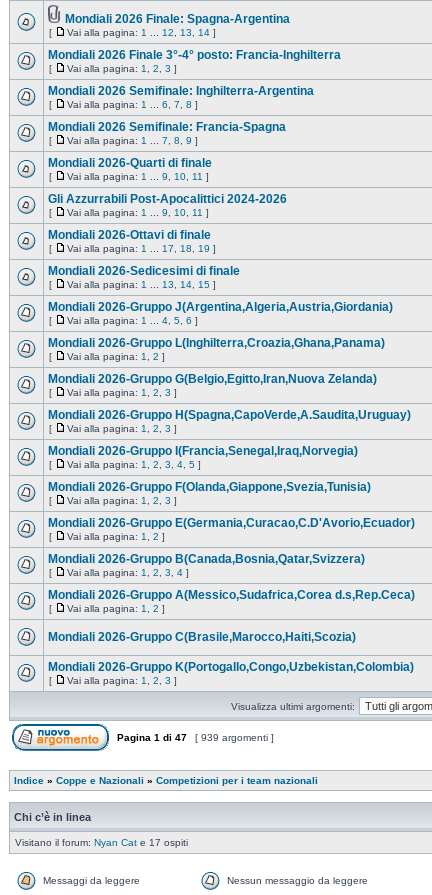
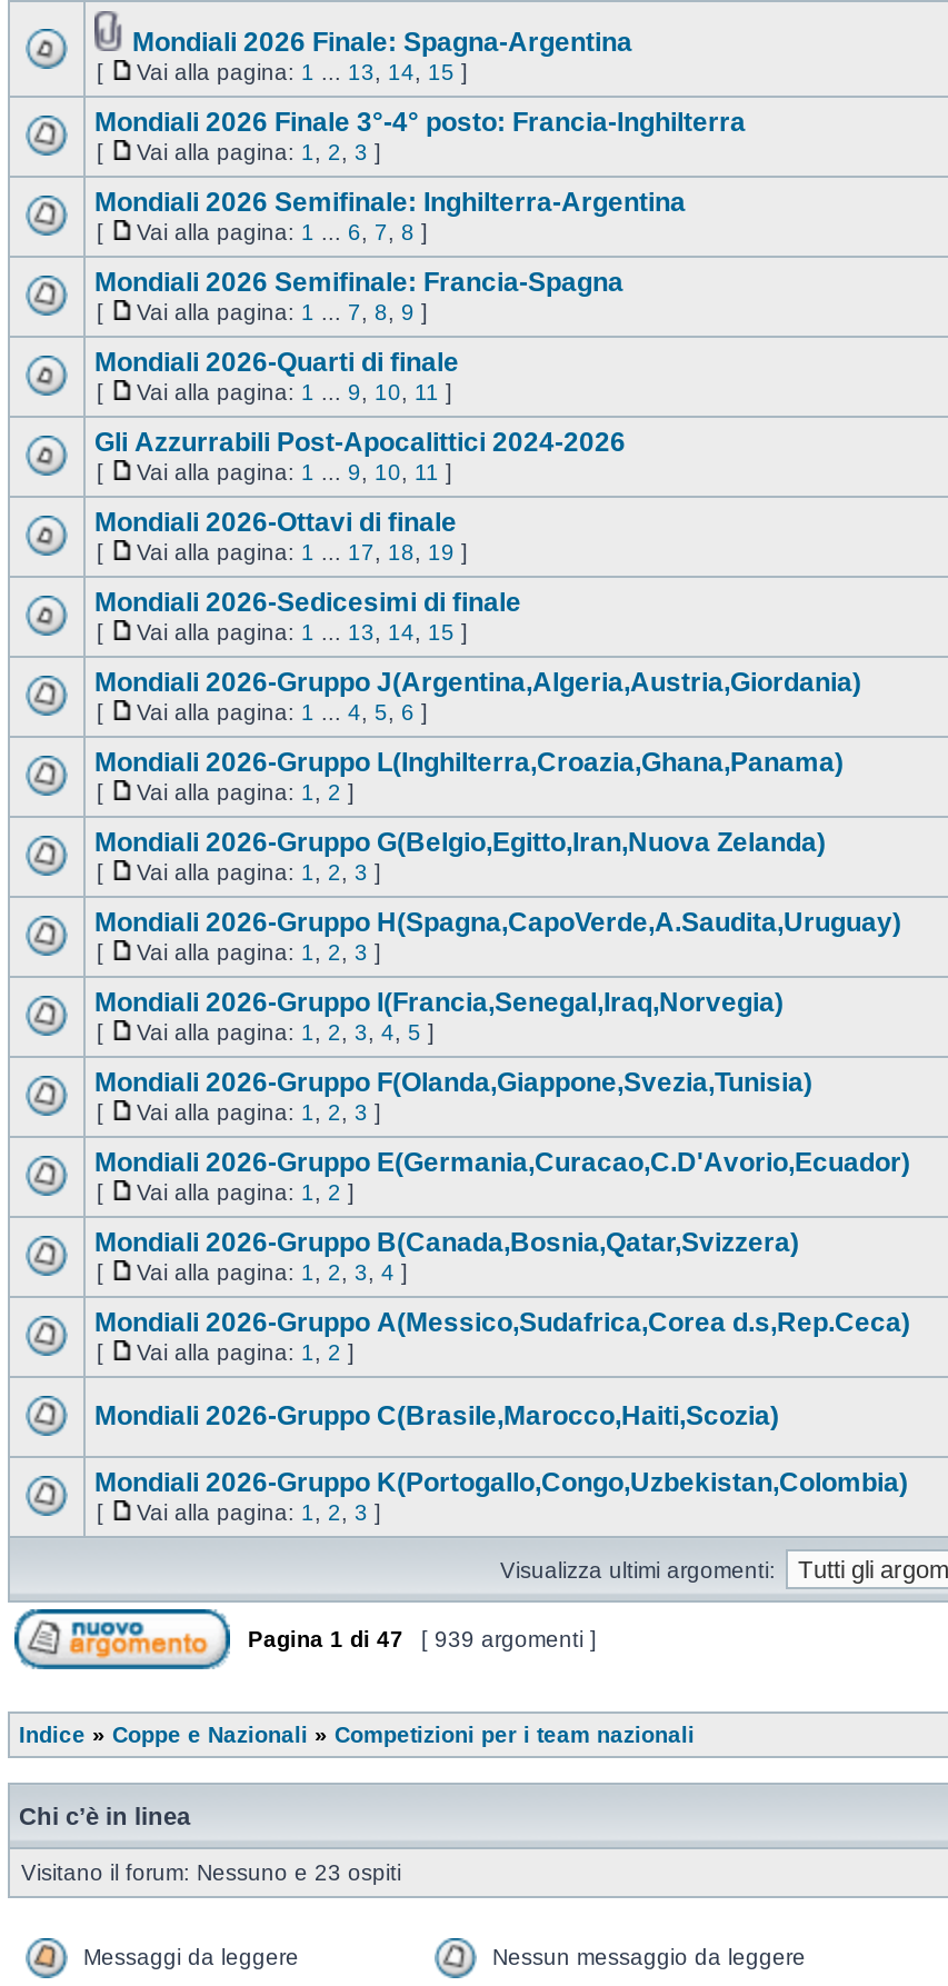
- Vai alla pagina: 1... 12, 13, 14]
+ Vai alla pagina: 1... 13, 14, 15]

- Visitano il forum: Nyan Cat e 17 ospiti
+ Visitano il forum: Nessuno e 23 ospiti
